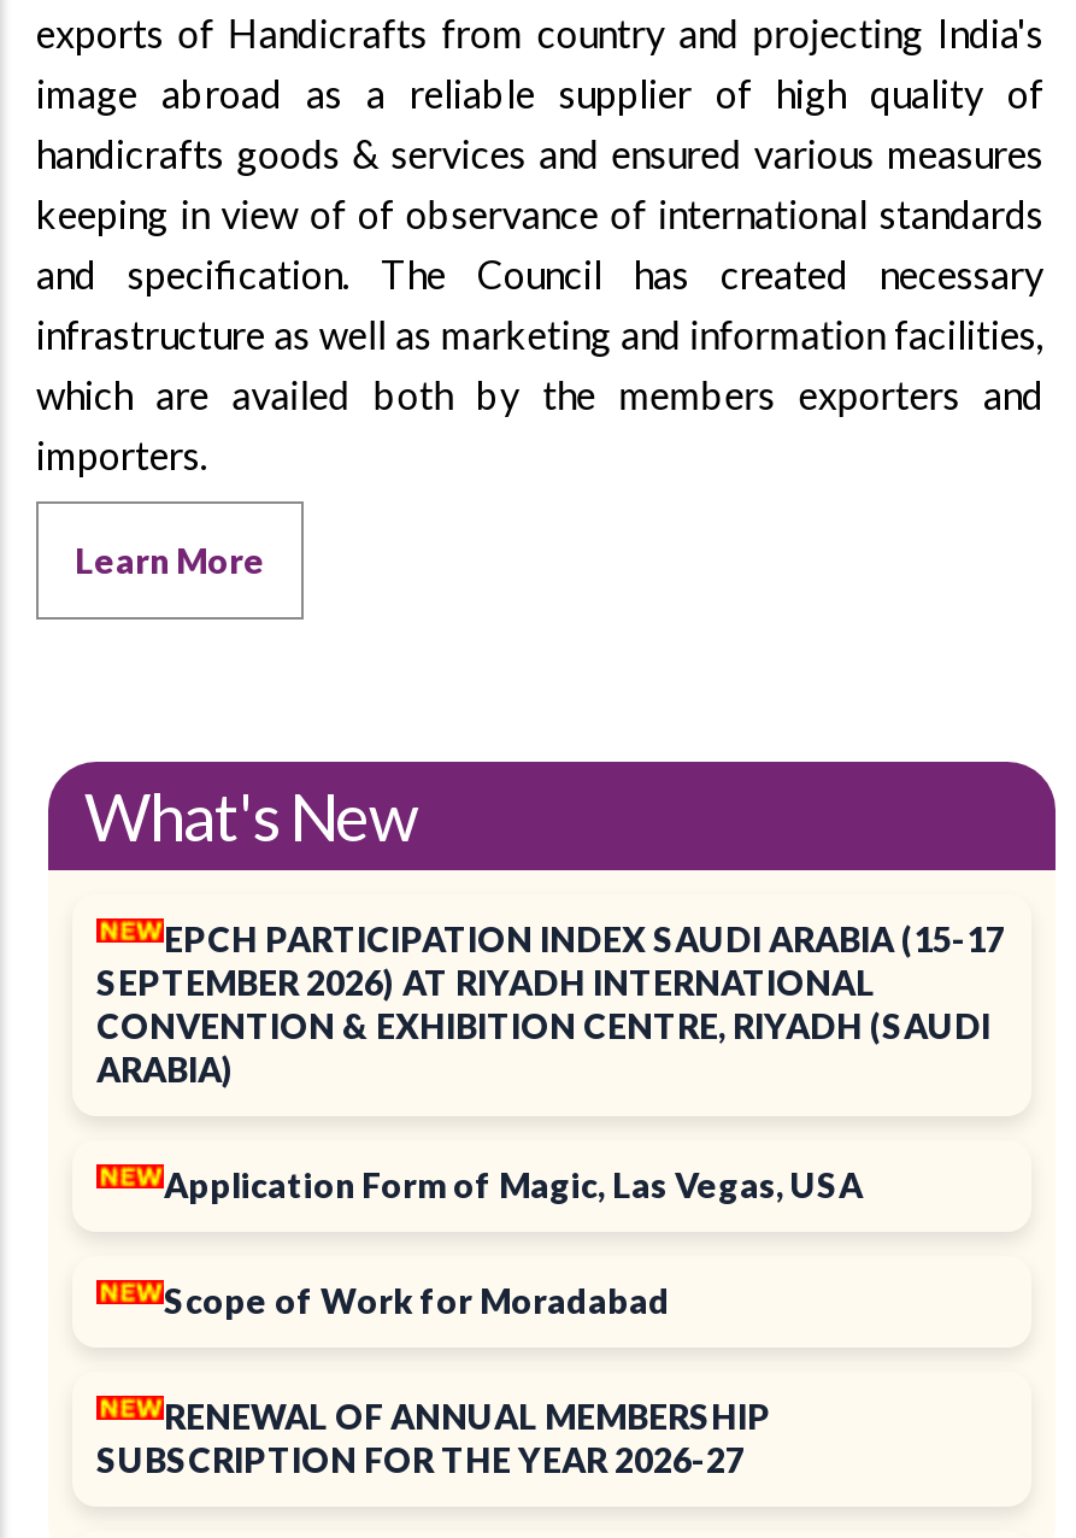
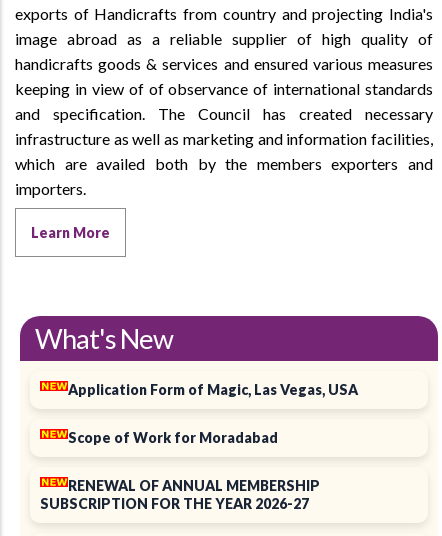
- EPCH PARTICIPATION INDEX SAUDI ARABIA (15-17
- SEPTEMBER 2026) AT RIYADH INTERNATIONAL
- CONVENTION & EXHIBITION CENTRE, RIYADH (SAUDI
- ARABIA)
